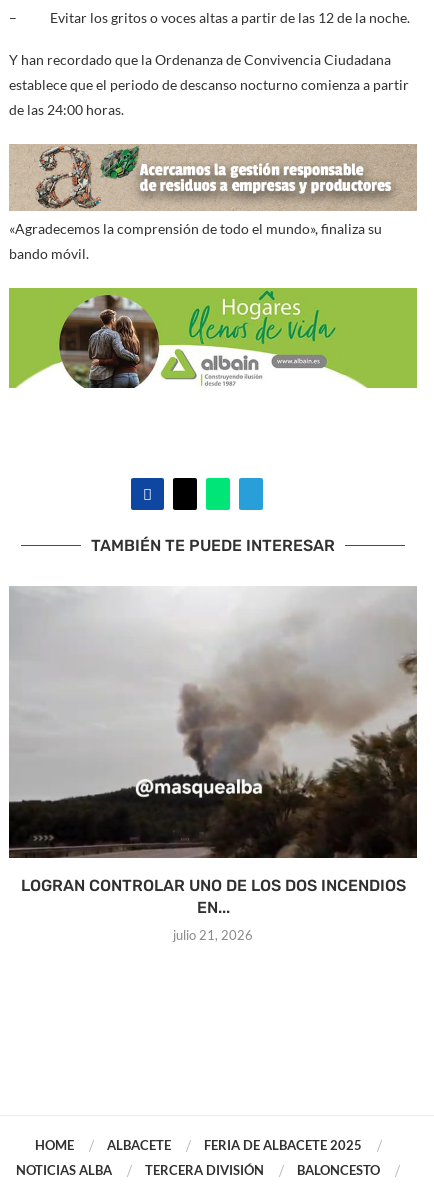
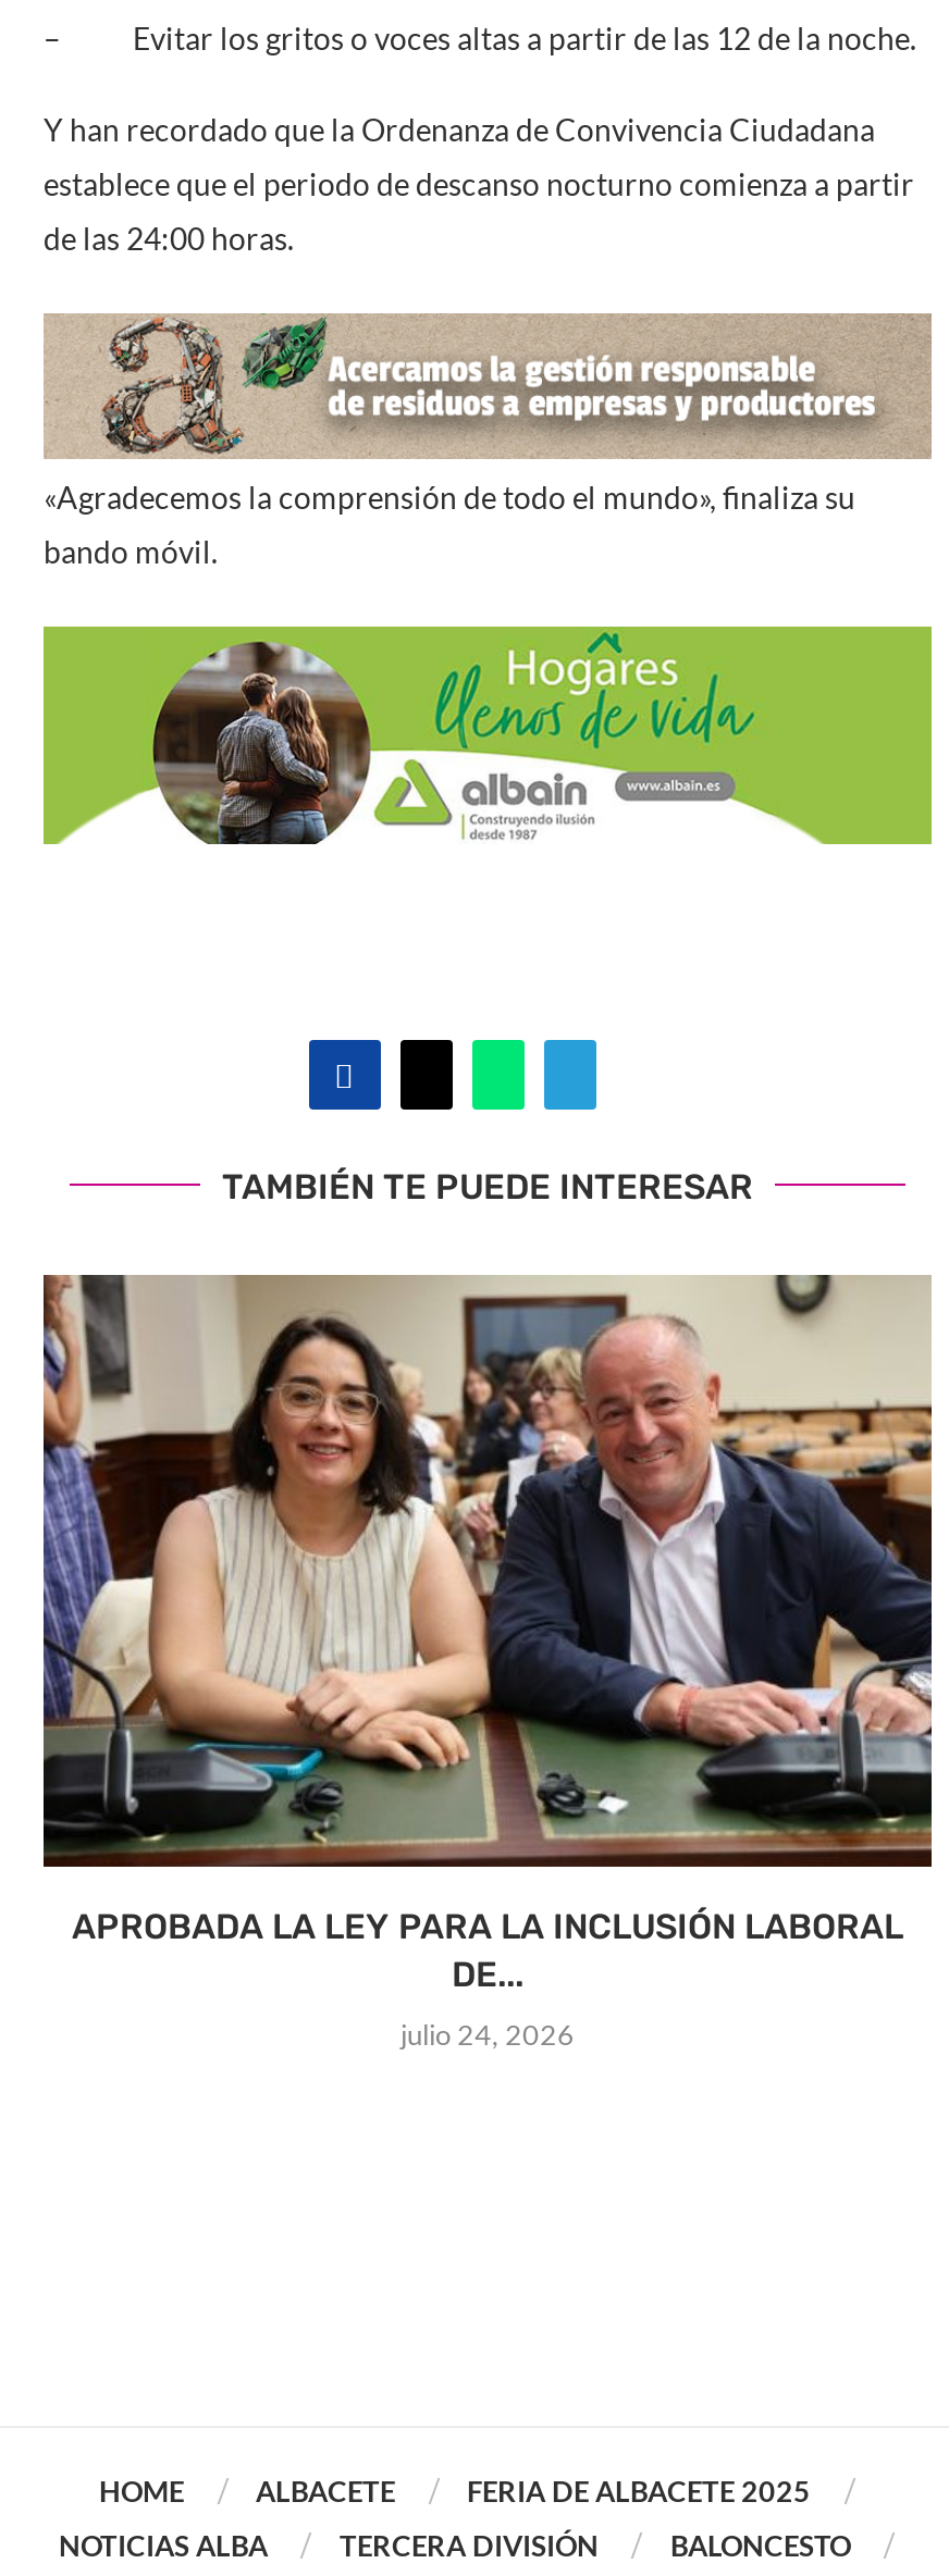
- [image]
- LOGRAN CONTROLAR UNO DE LOS DOS INCENDIOS
- EN...
+ [image]
+ APROBADA LA LEY PARA LA INCLUSIÓN LABORAL
+ DE...

- julio 21, 2026
+ julio 24, 2026
